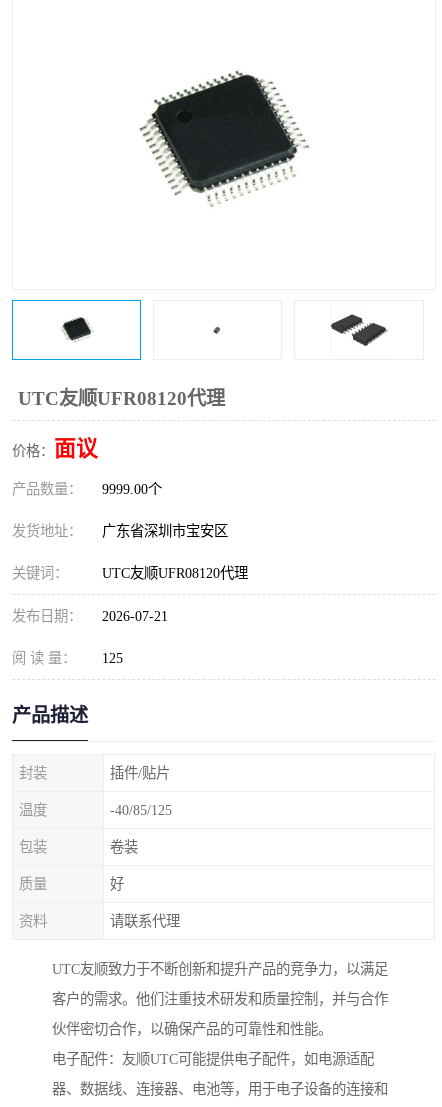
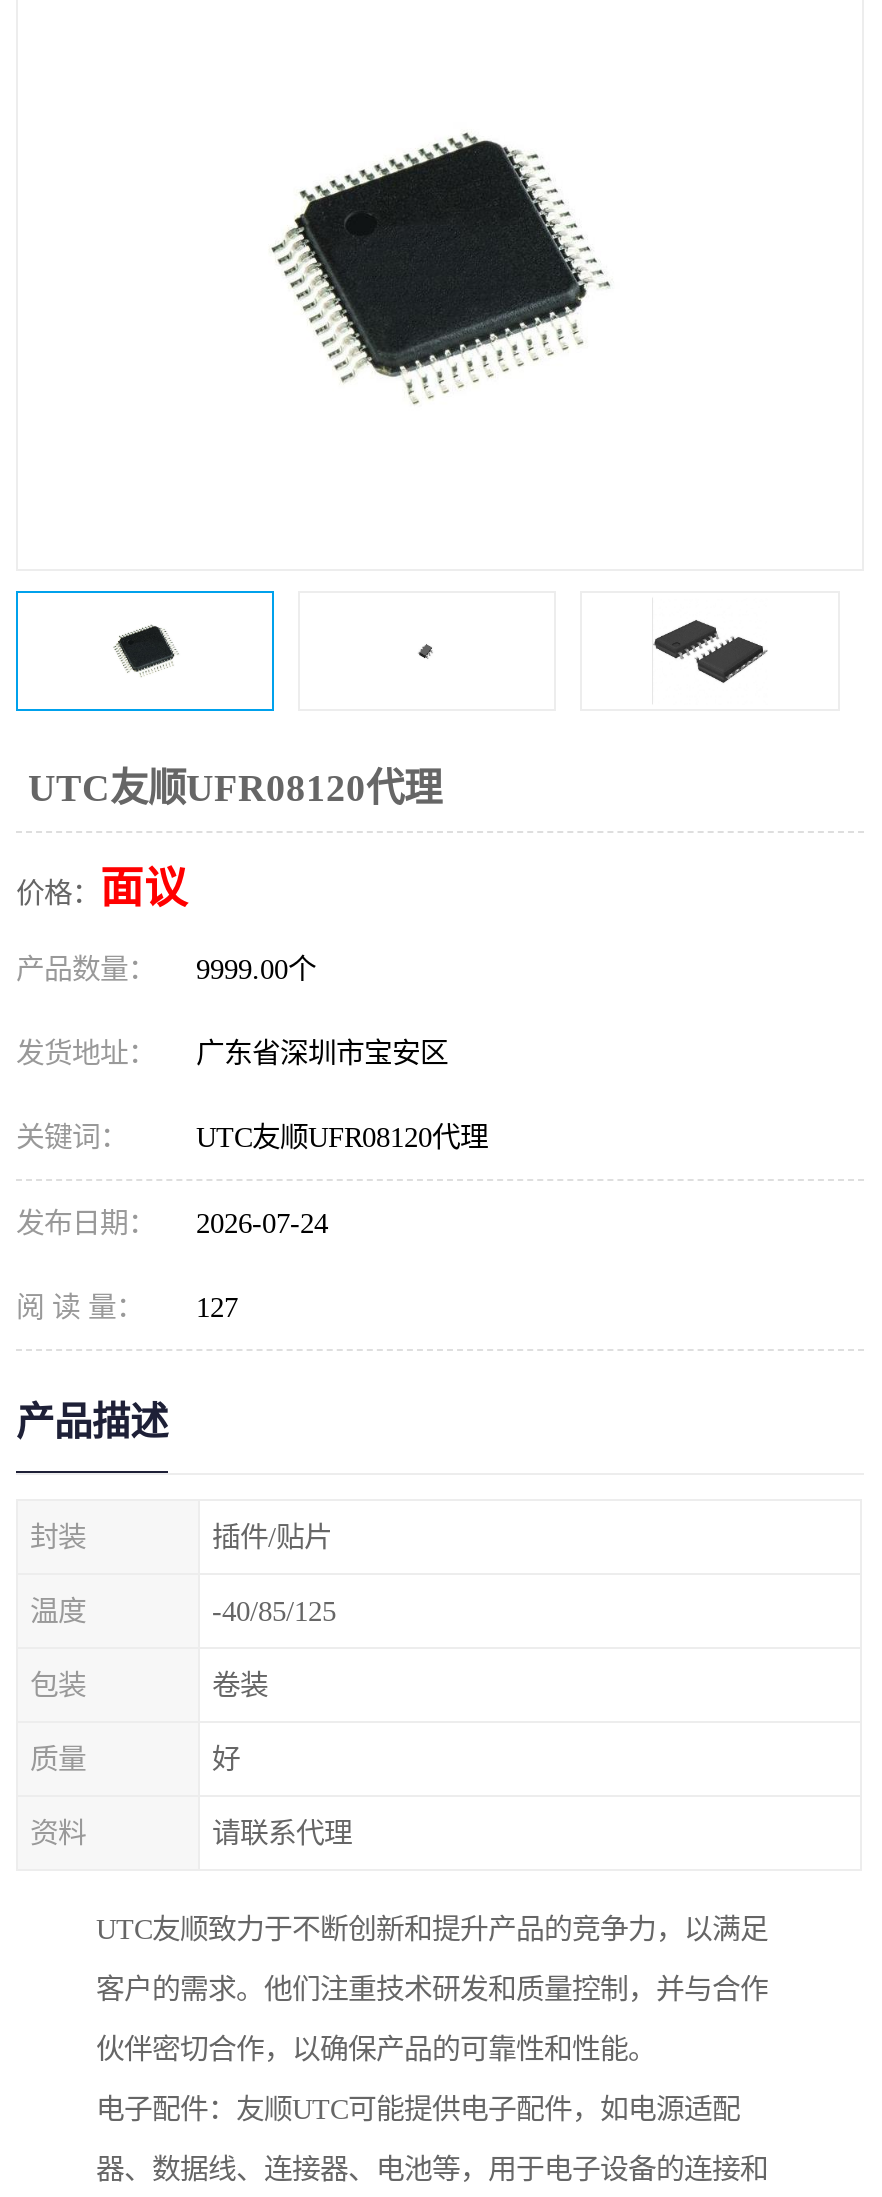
- 发布日期： 2026-07-21
+ 发布日期： 2026-07-24

- 阅 读 量： 125
+ 阅 读 量： 127
